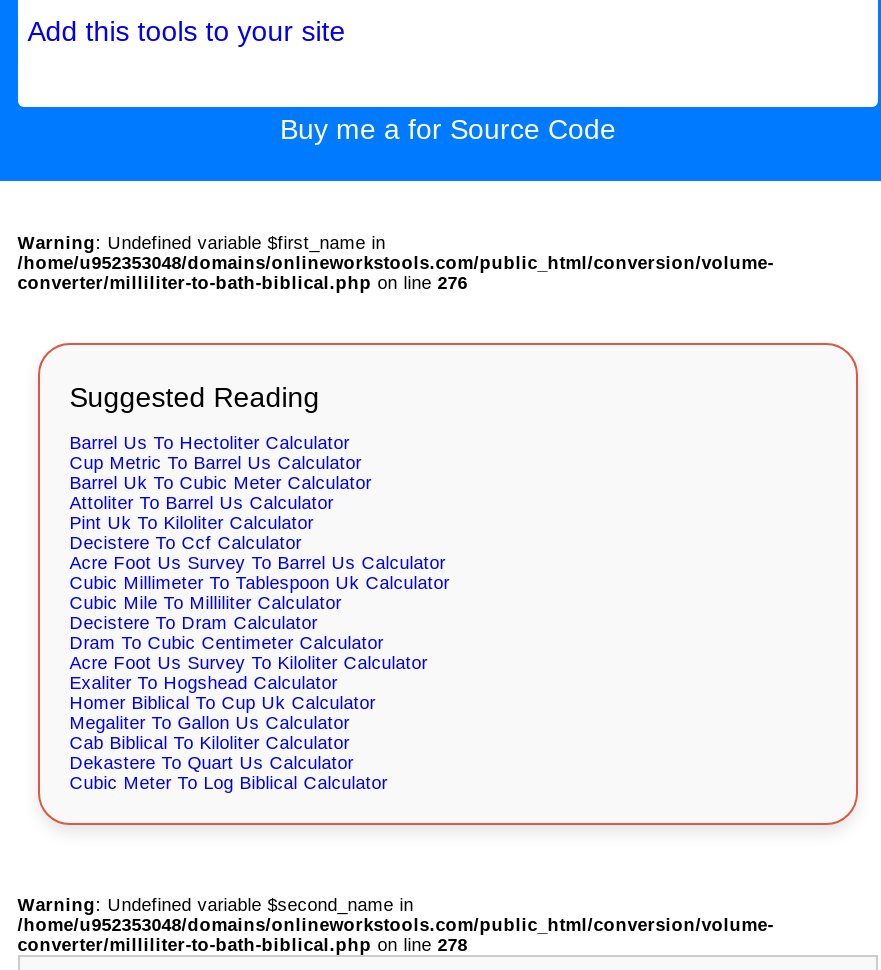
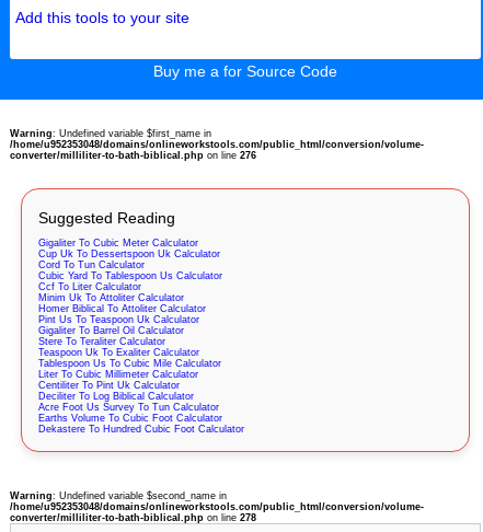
- Barrel Us To Hectoliter Calculator
- Cup Metric To Barrel Us Calculator
- Barrel Uk To Cubic Meter Calculator
- Attoliter To Barrel Us Calculator
- Pint Uk To Kiloliter Calculator
- Decistere To Ccf Calculator
- Acre Foot Us Survey To Barrel Us Calculator
- Cubic Millimeter To Tablespoon Uk Calculator
- Cubic Mile To Milliliter Calculator
- Decistere To Dram Calculator
- Dram To Cubic Centimeter Calculator
- Acre Foot Us Survey To Kiloliter Calculator
- Exaliter To Hogshead Calculator
- Homer Biblical To Cup Uk Calculator
- Megaliter To Gallon Us Calculator
- Cab Biblical To Kiloliter Calculator
- Dekastere To Quart Us Calculator
- Cubic Meter To Log Biblical Calculator
+ Gigaliter To Cubic Meter Calculator
+ Cup Uk To Dessertspoon Uk Calculator
+ Cord To Tun Calculator
+ Cubic Yard To Tablespoon Us Calculator
+ Ccf To Liter Calculator
+ Minim Uk To Attoliter Calculator
+ Homer Biblical To Attoliter Calculator
+ Pint Us To Teaspoon Uk Calculator
+ Gigaliter To Barrel Oil Calculator
+ Stere To Teraliter Calculator
+ Teaspoon Uk To Exaliter Calculator
+ Tablespoon Us To Cubic Mile Calculator
+ Liter To Cubic Millimeter Calculator
+ Centiliter To Pint Uk Calculator
+ Deciliter To Log Biblical Calculator
+ Acre Foot Us Survey To Tun Calculator
+ Earths Volume To Cubic Foot Calculator
+ Dekastere To Hundred Cubic Foot Calculator
